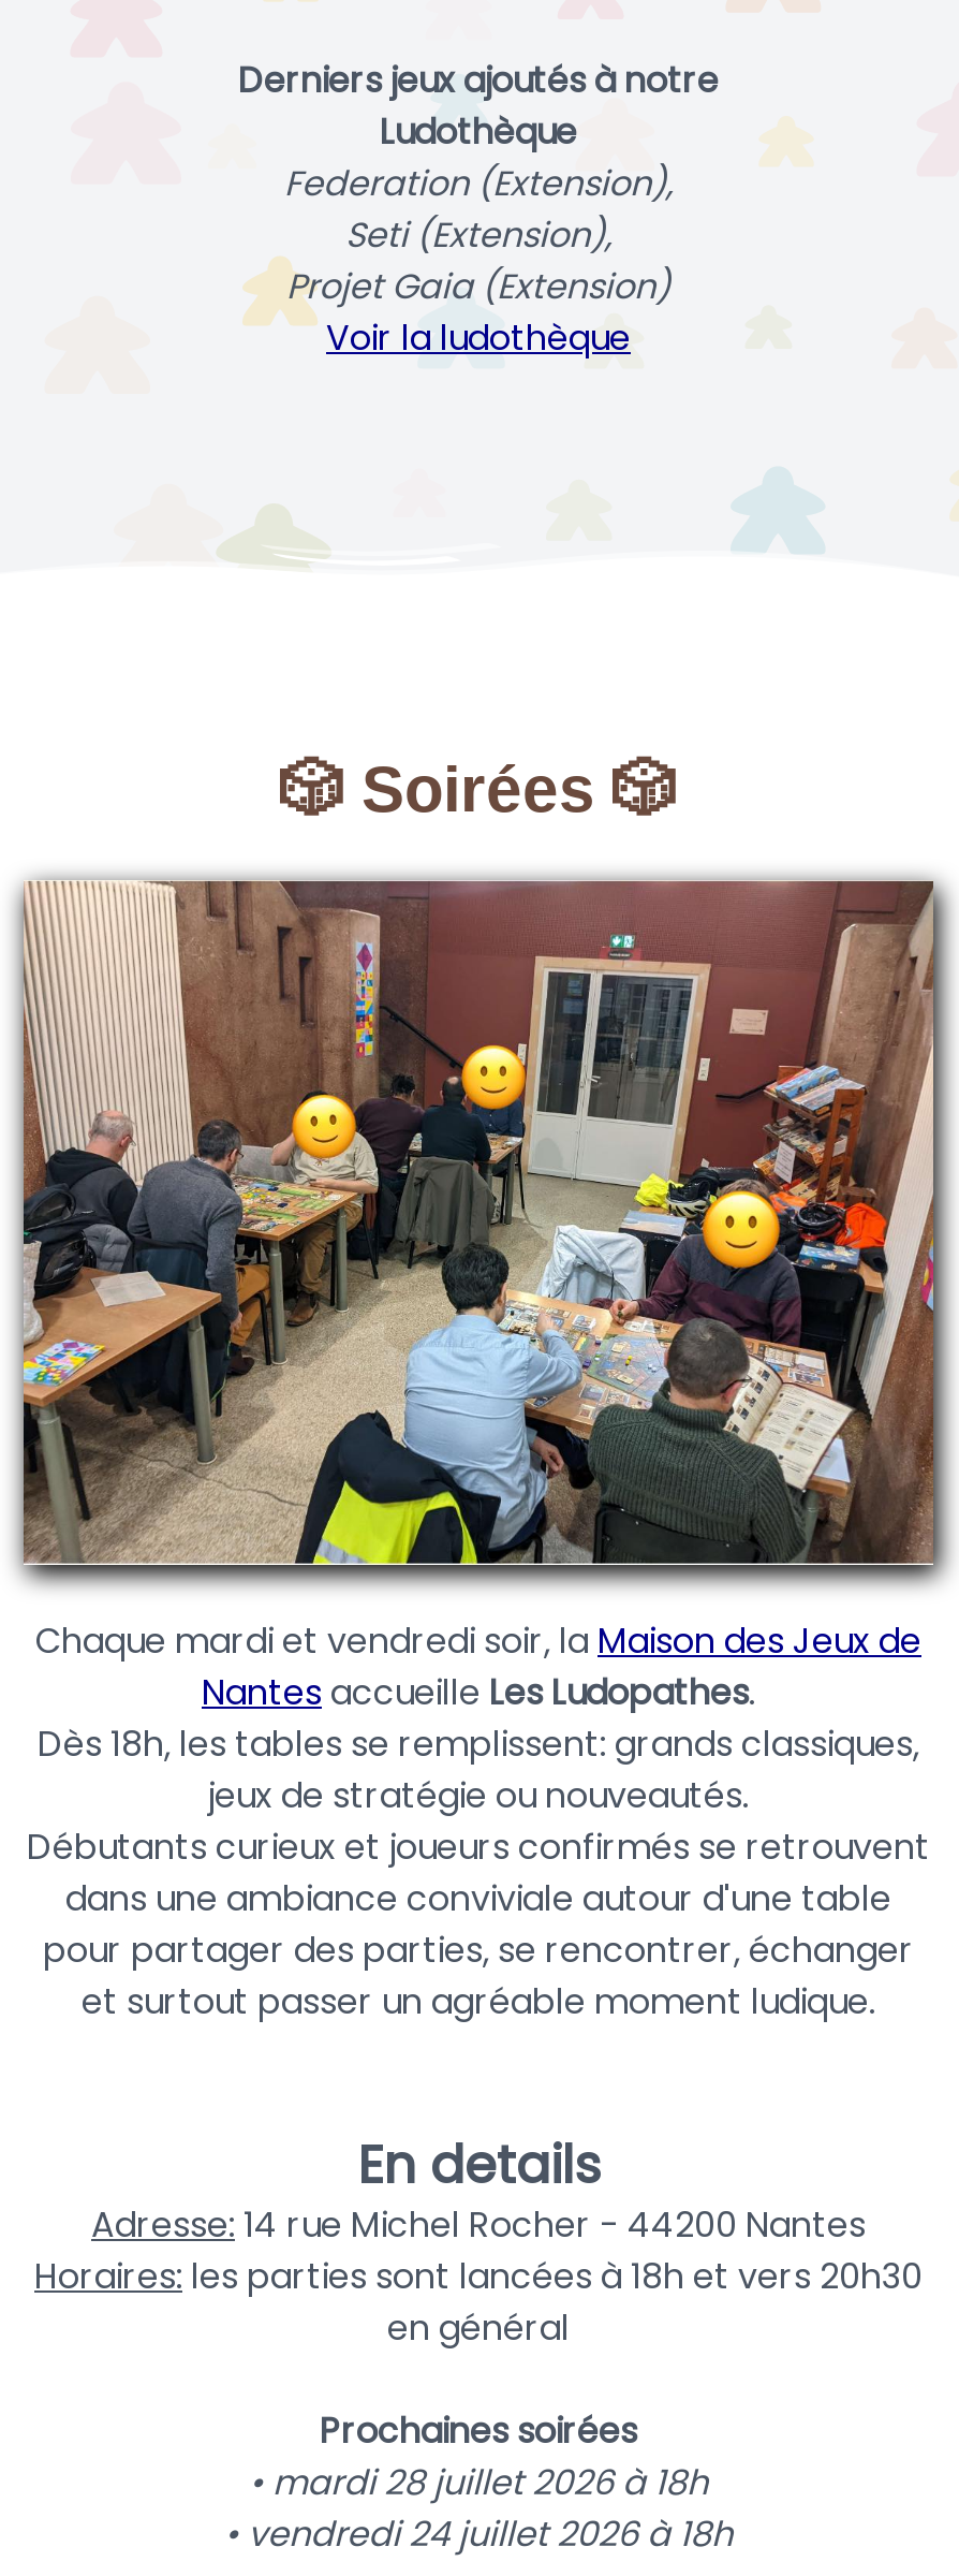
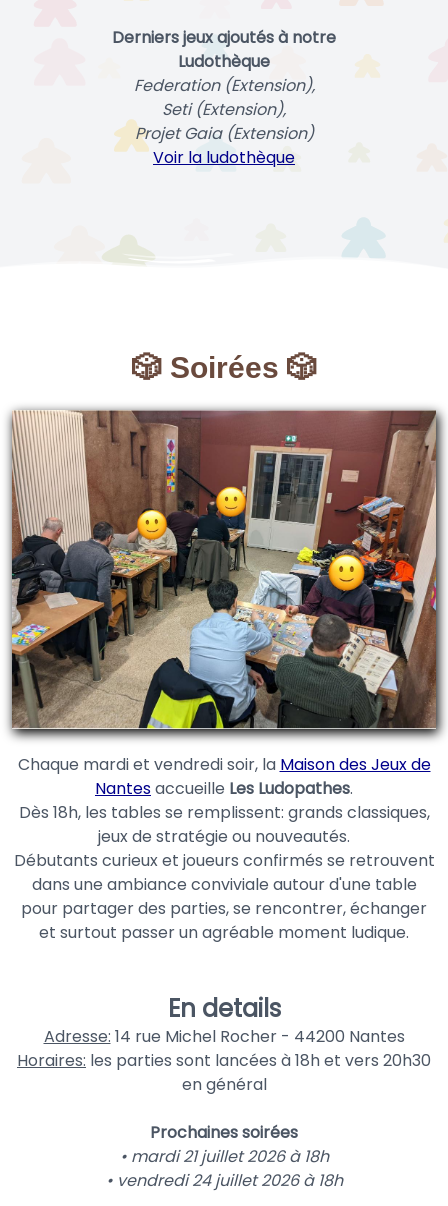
- • mardi 28 juillet 2026 à 18h
+ • mardi 21 juillet 2026 à 18h
